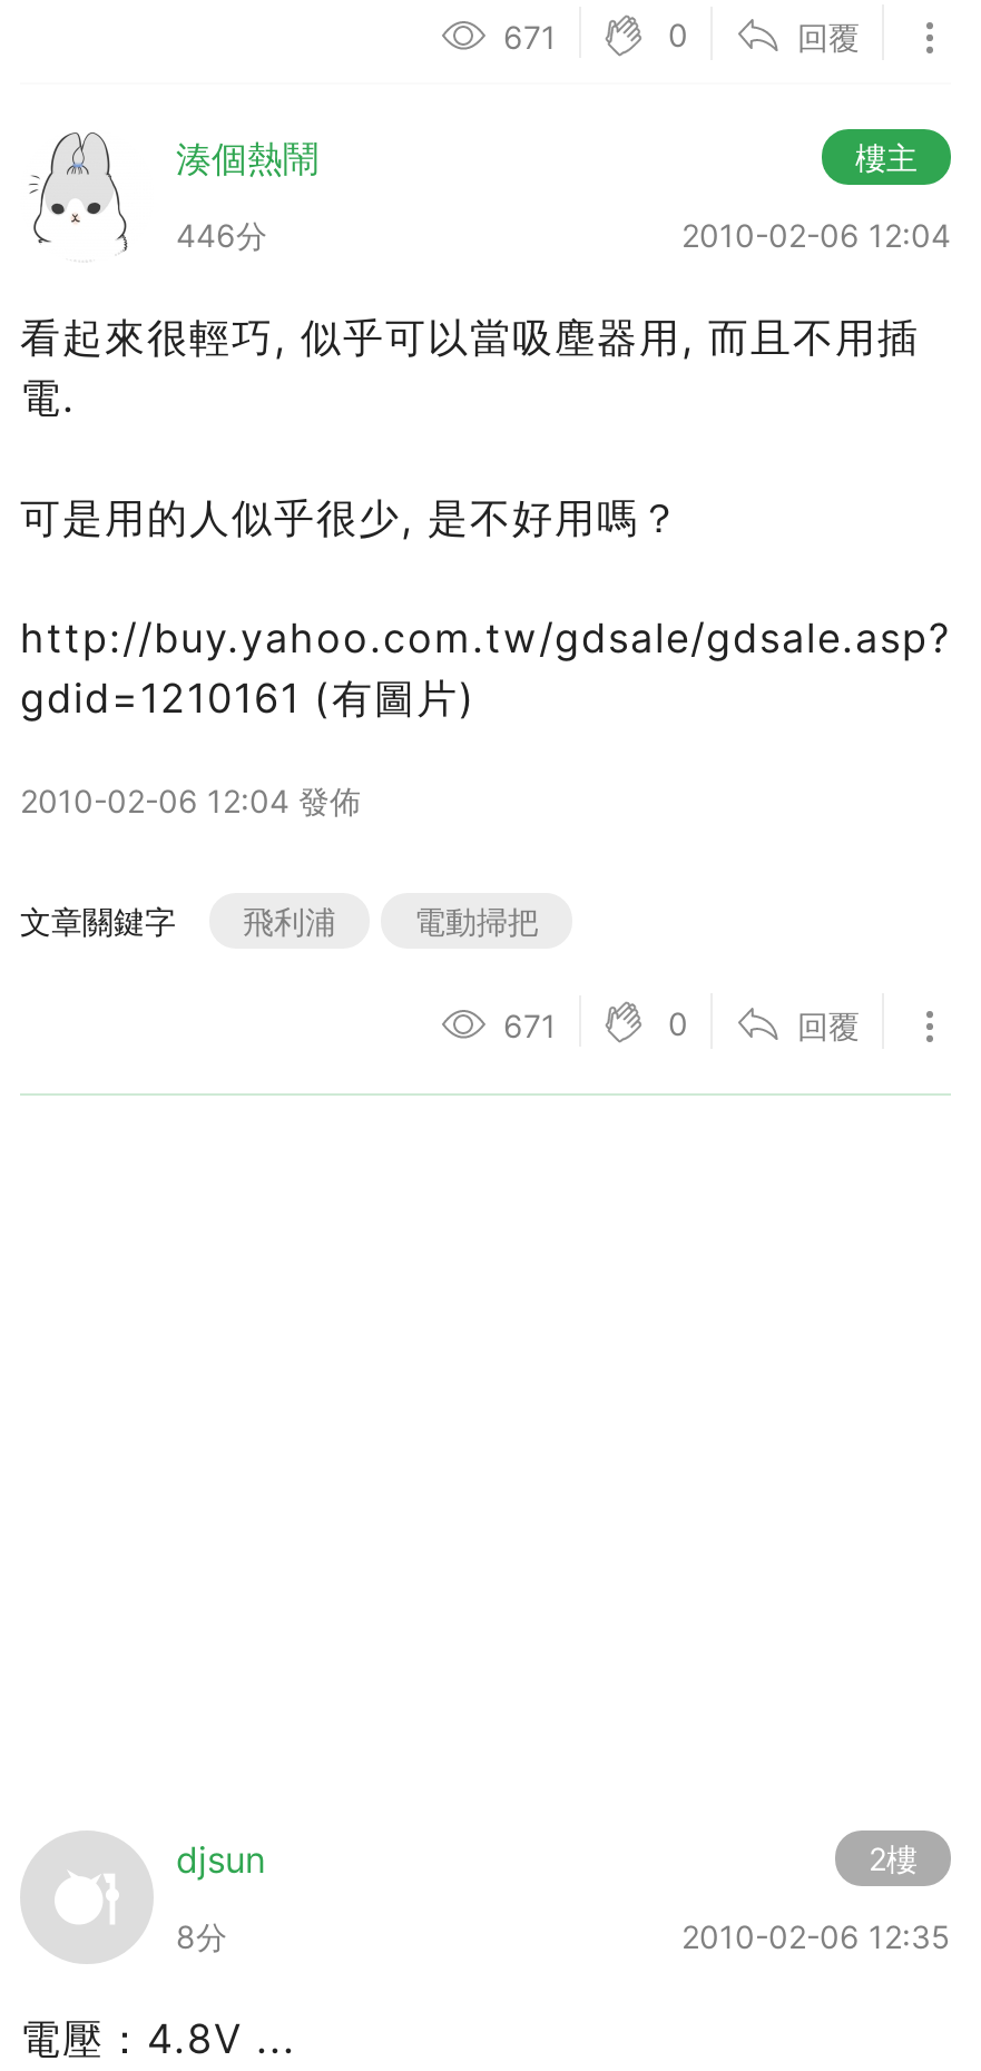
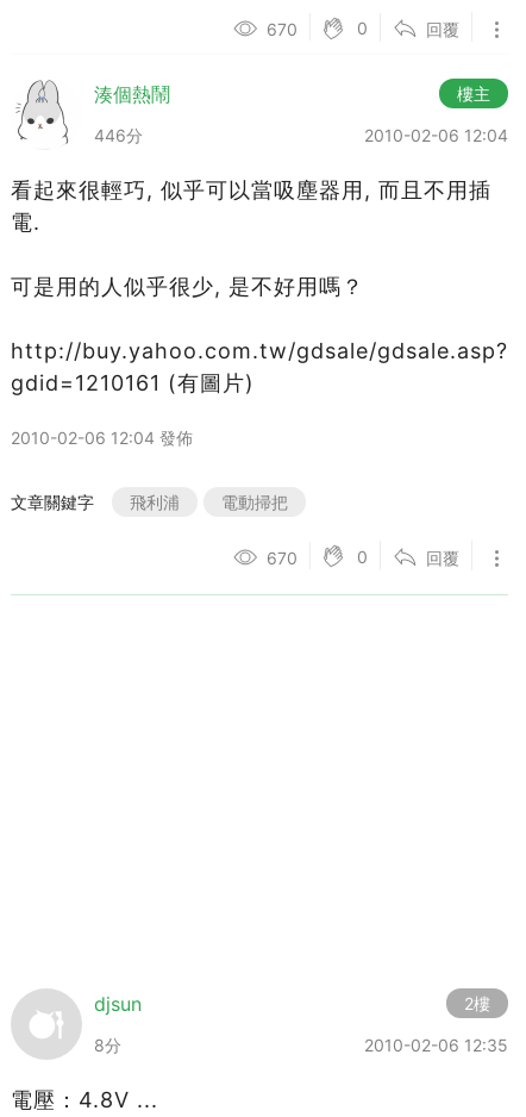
- 671
+ 670

- 671
+ 670
